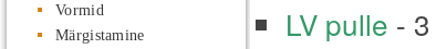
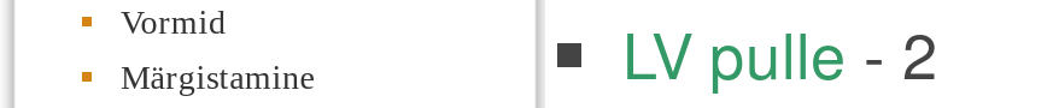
- LV pulle - 3
+ LV pulle - 2
